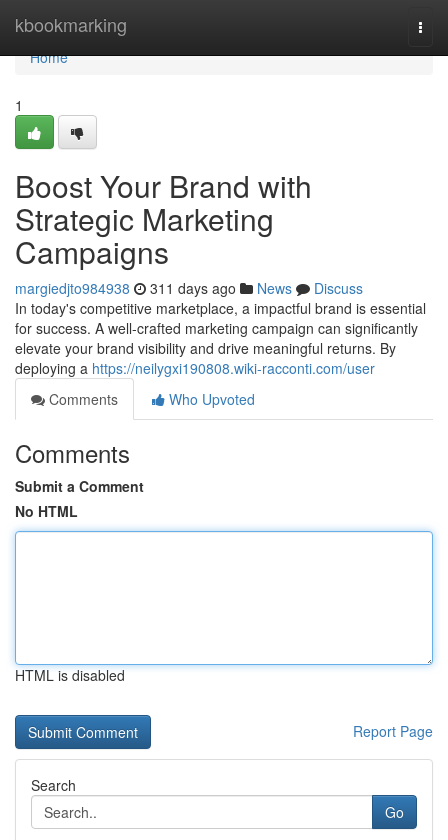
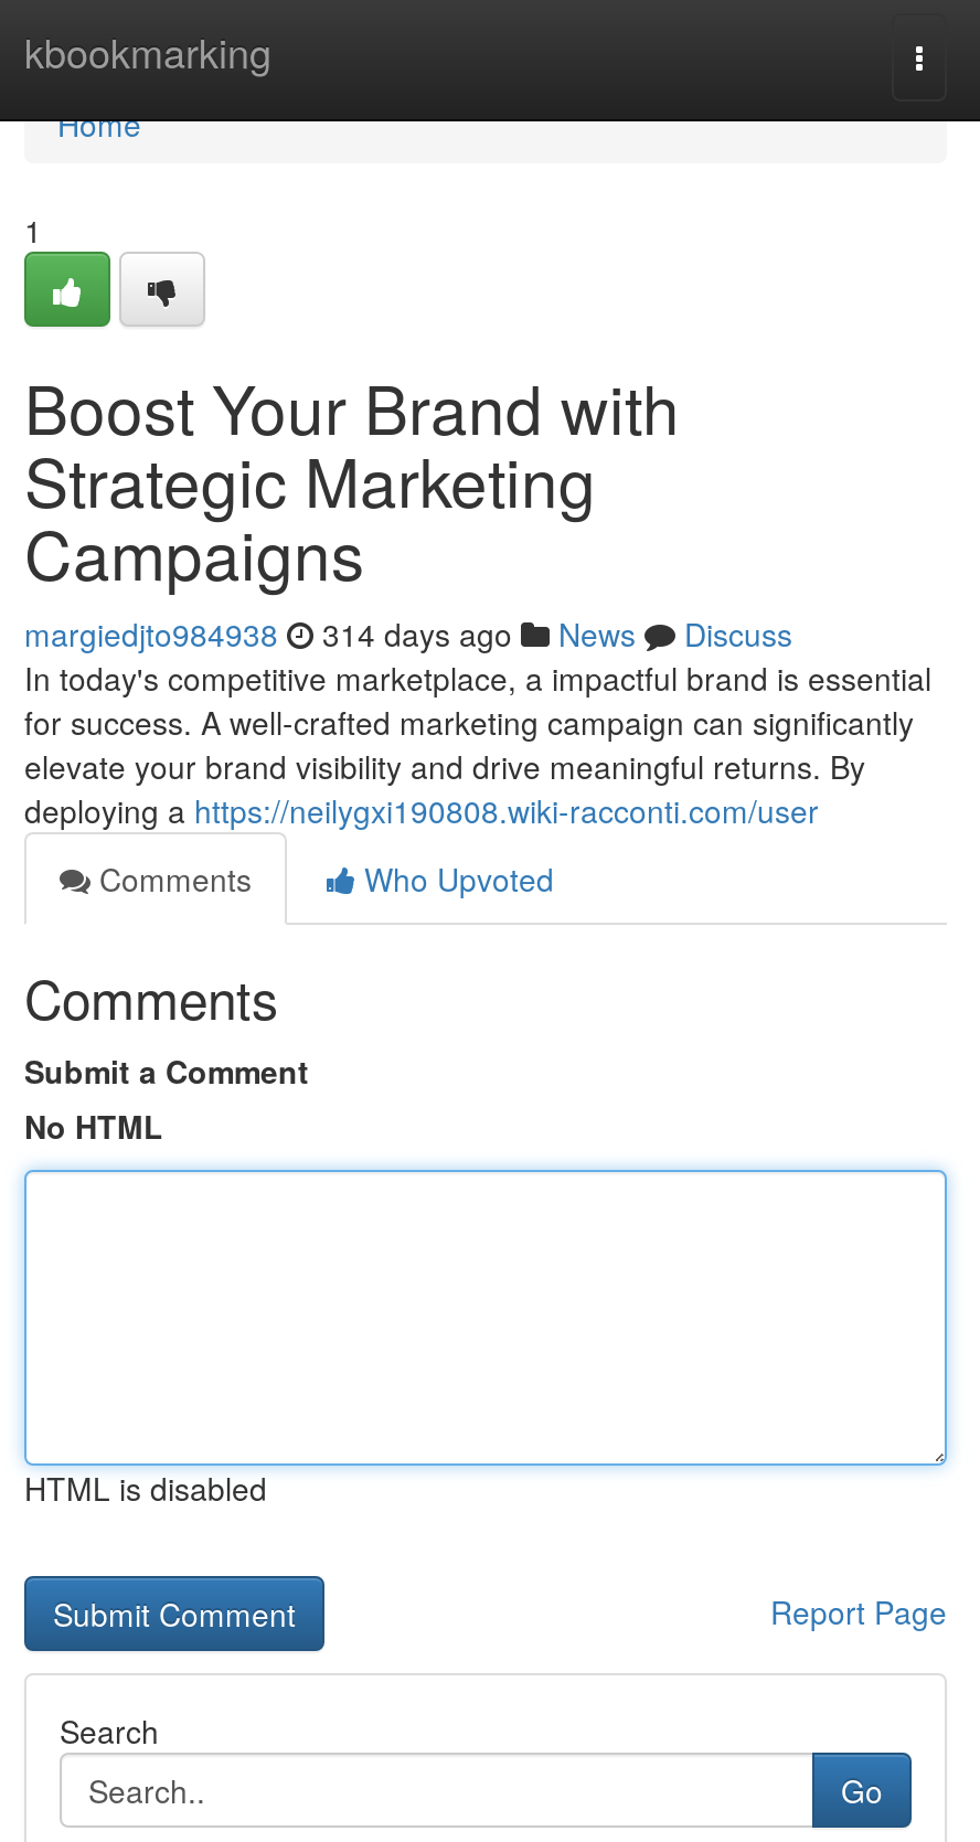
- margiedjto984938 311 days ago News Discuss
+ margiedjto984938 314 days ago News Discuss
